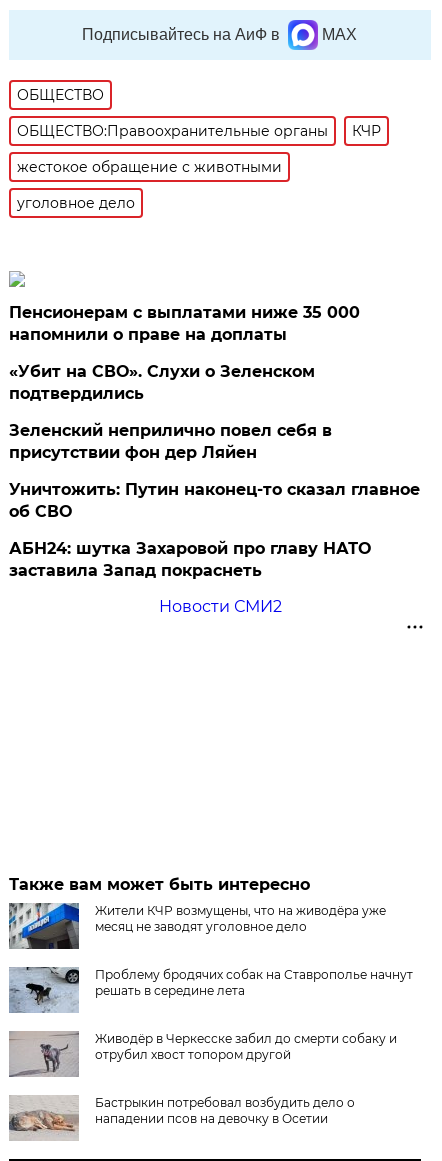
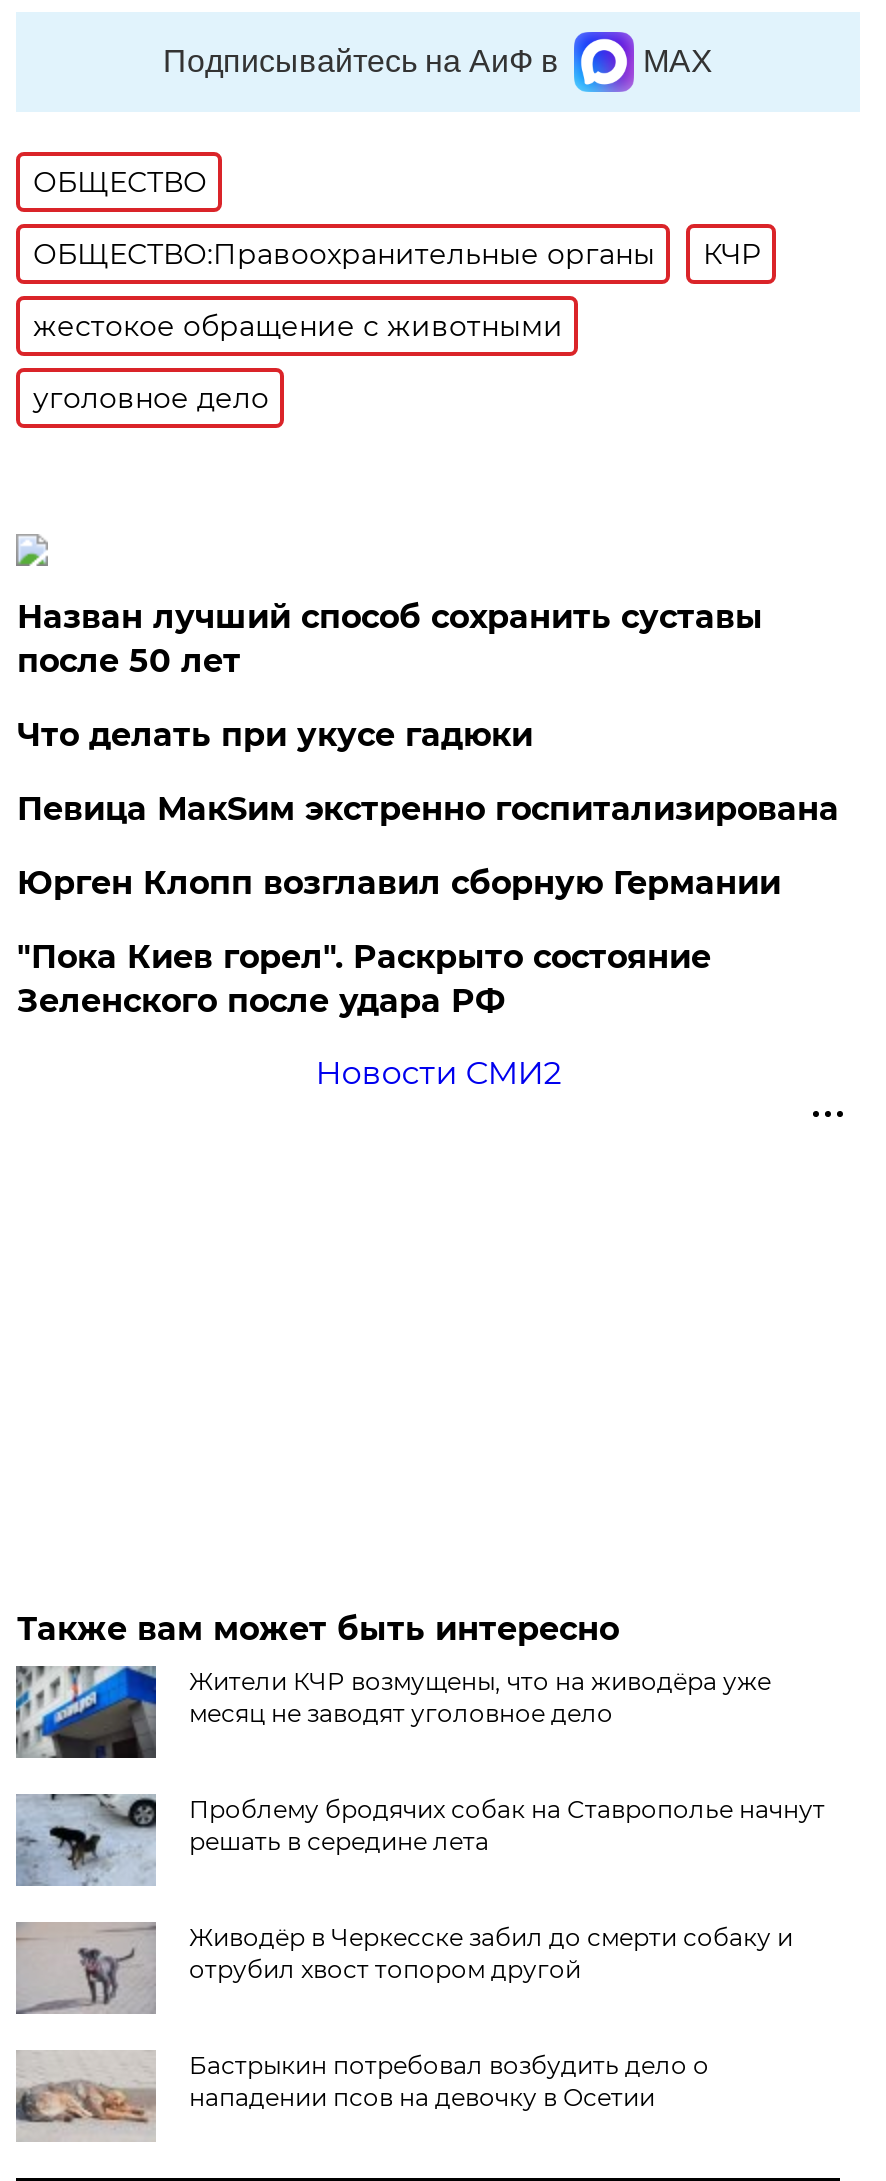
- Пенсионерам с выплатами ниже 35 000
- напомнили о праве на доплаты
+ Назван лучший способ сохранить суставы
+ после 50 лет

- «Убит на СВО». Слухи о Зеленском
- подтвердились
+ Что делать при укусе гадюки

- Зеленский неприлично повел cебя в
- присутствии фон дер Ляйен
+ Певица МакSим экстренно госпитализирована

- Уничтожить: Путин наконец-то сказал главное
- об СВО
+ Юрген Клопп возглавил сборную Германии

- АБН24: шутка Захаровой про главу НАТО
- заставила Запад покраснеть
+ "Пока Киев горел". Раскрыто состояние
+ Зеленского после удара РФ
